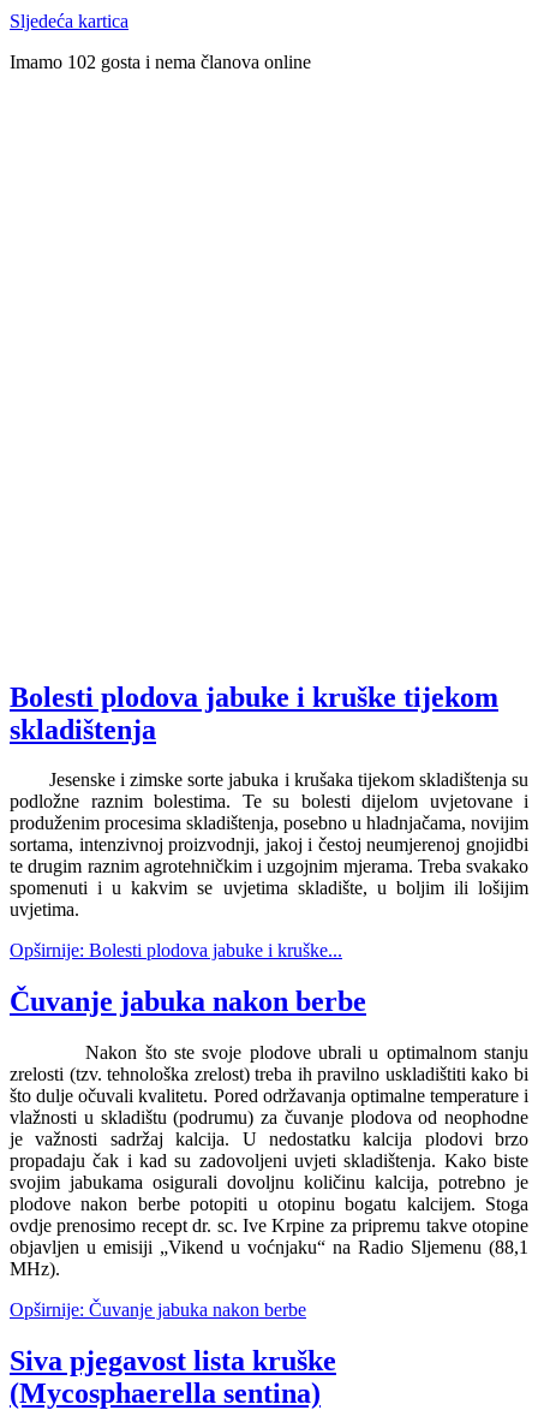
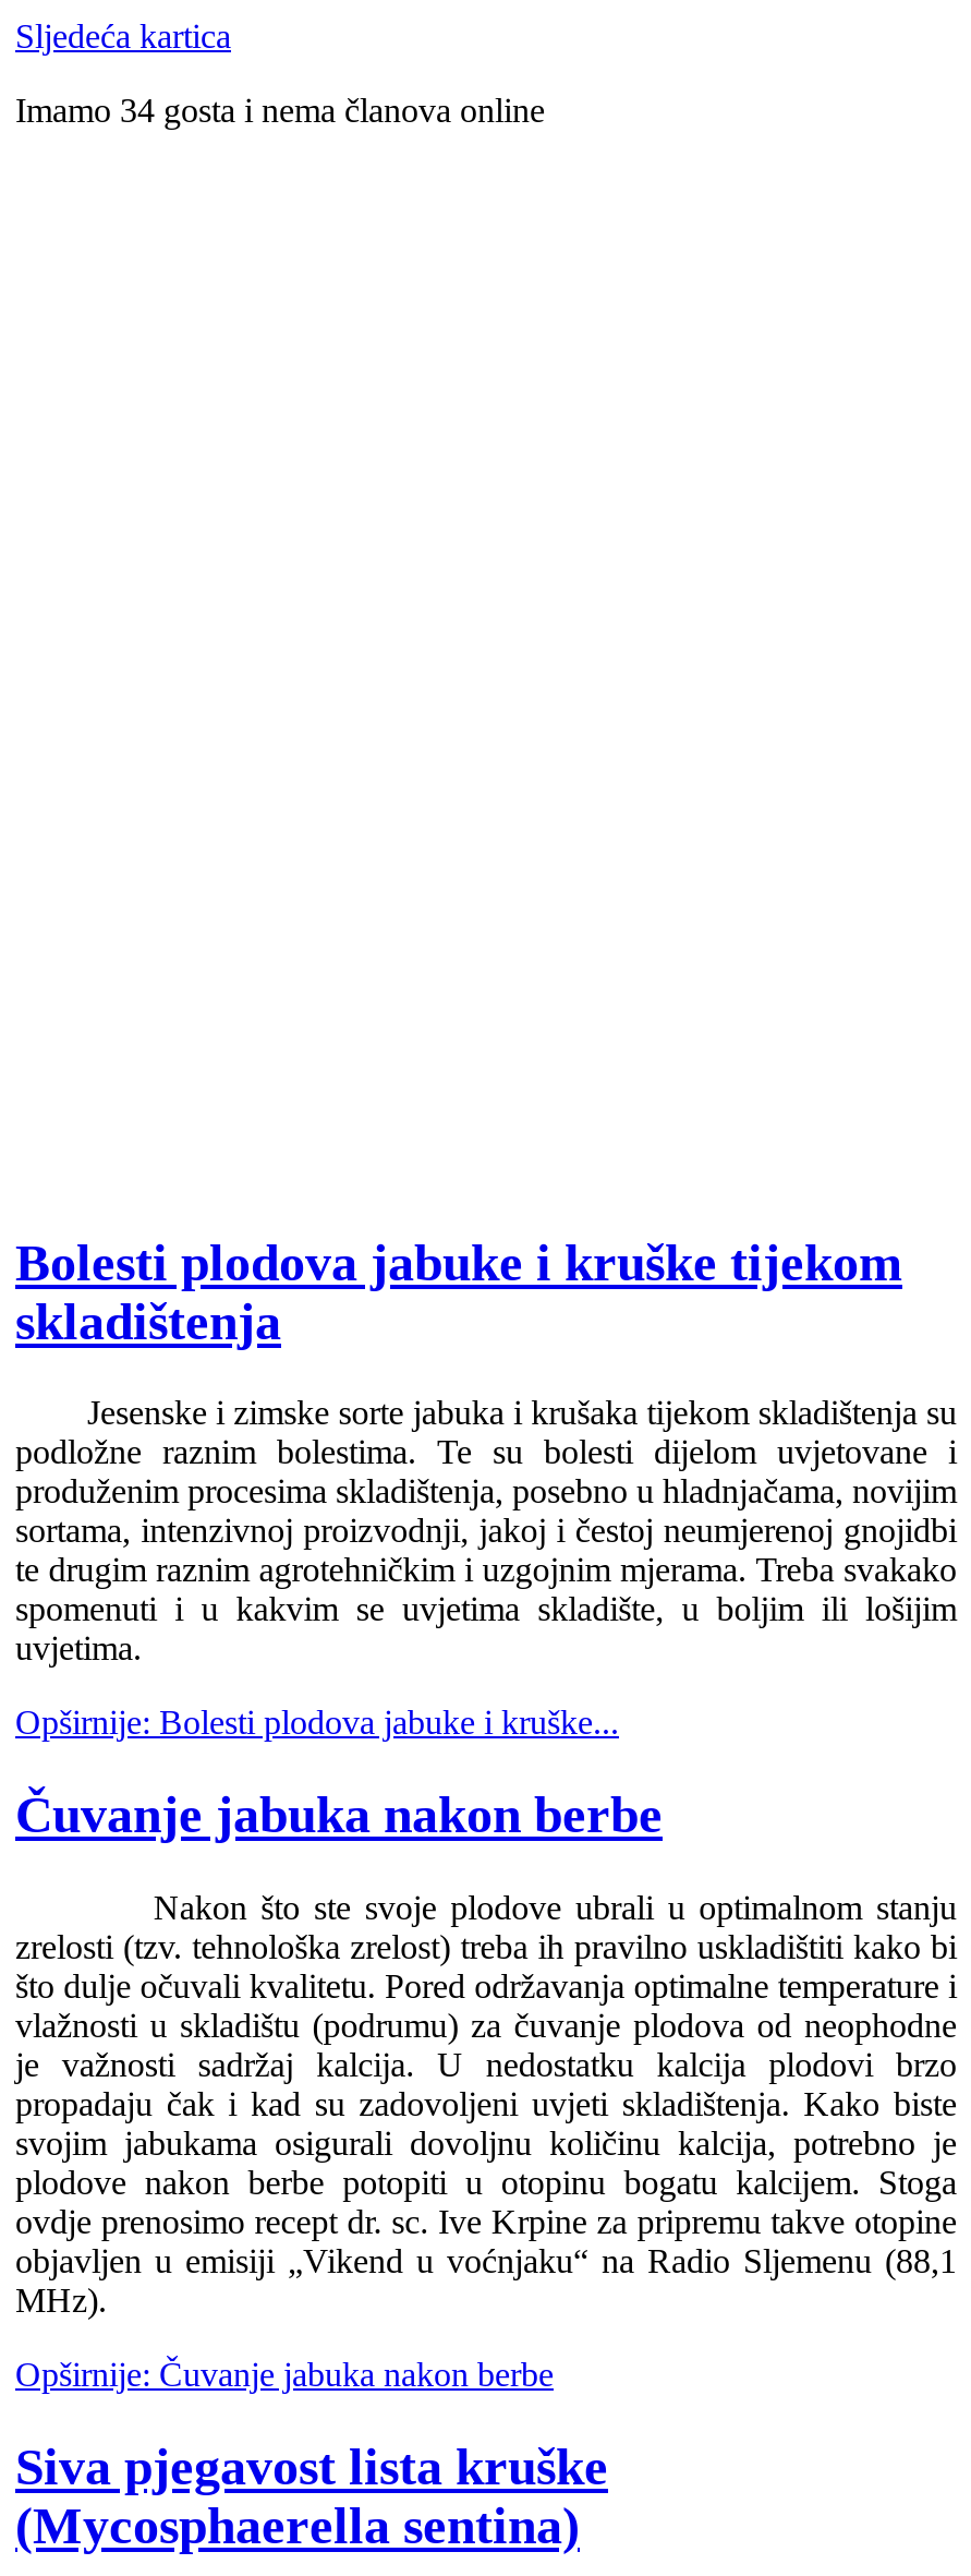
- Imamo 102 gosta i nema članova online
+ Imamo 34 gosta i nema članova online
